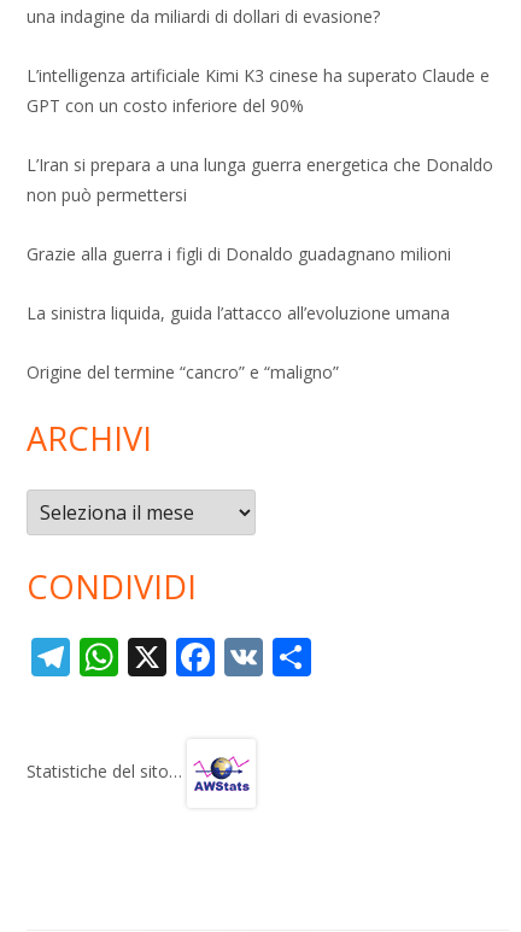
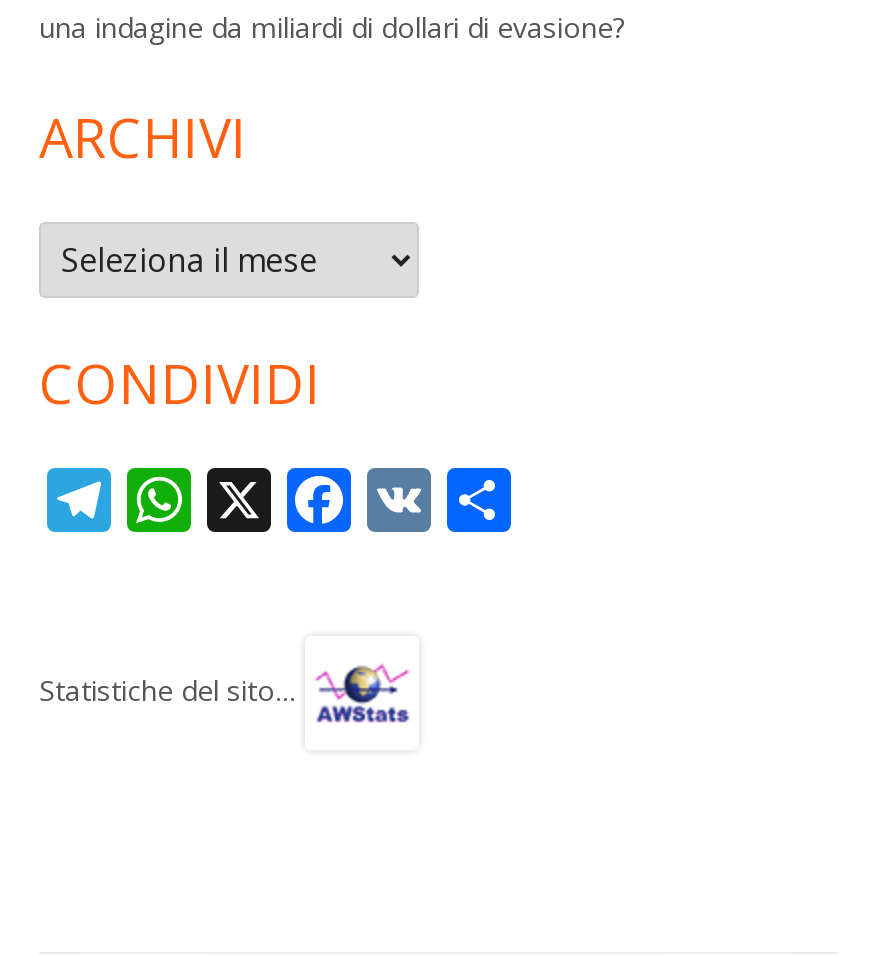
- L’intelligenza artificiale Kimi K3 cinese ha superato Claude e
- GPT con un costo inferiore del 90%
- L’Iran si prepara a una lunga guerra energetica che Donaldo
- non può permettersi
- Grazie alla guerra i figli di Donaldo guadagnano milioni
- La sinistra liquida, guida l’attacco all’evoluzione umana
- Origine del termine “cancro” e “maligno”
